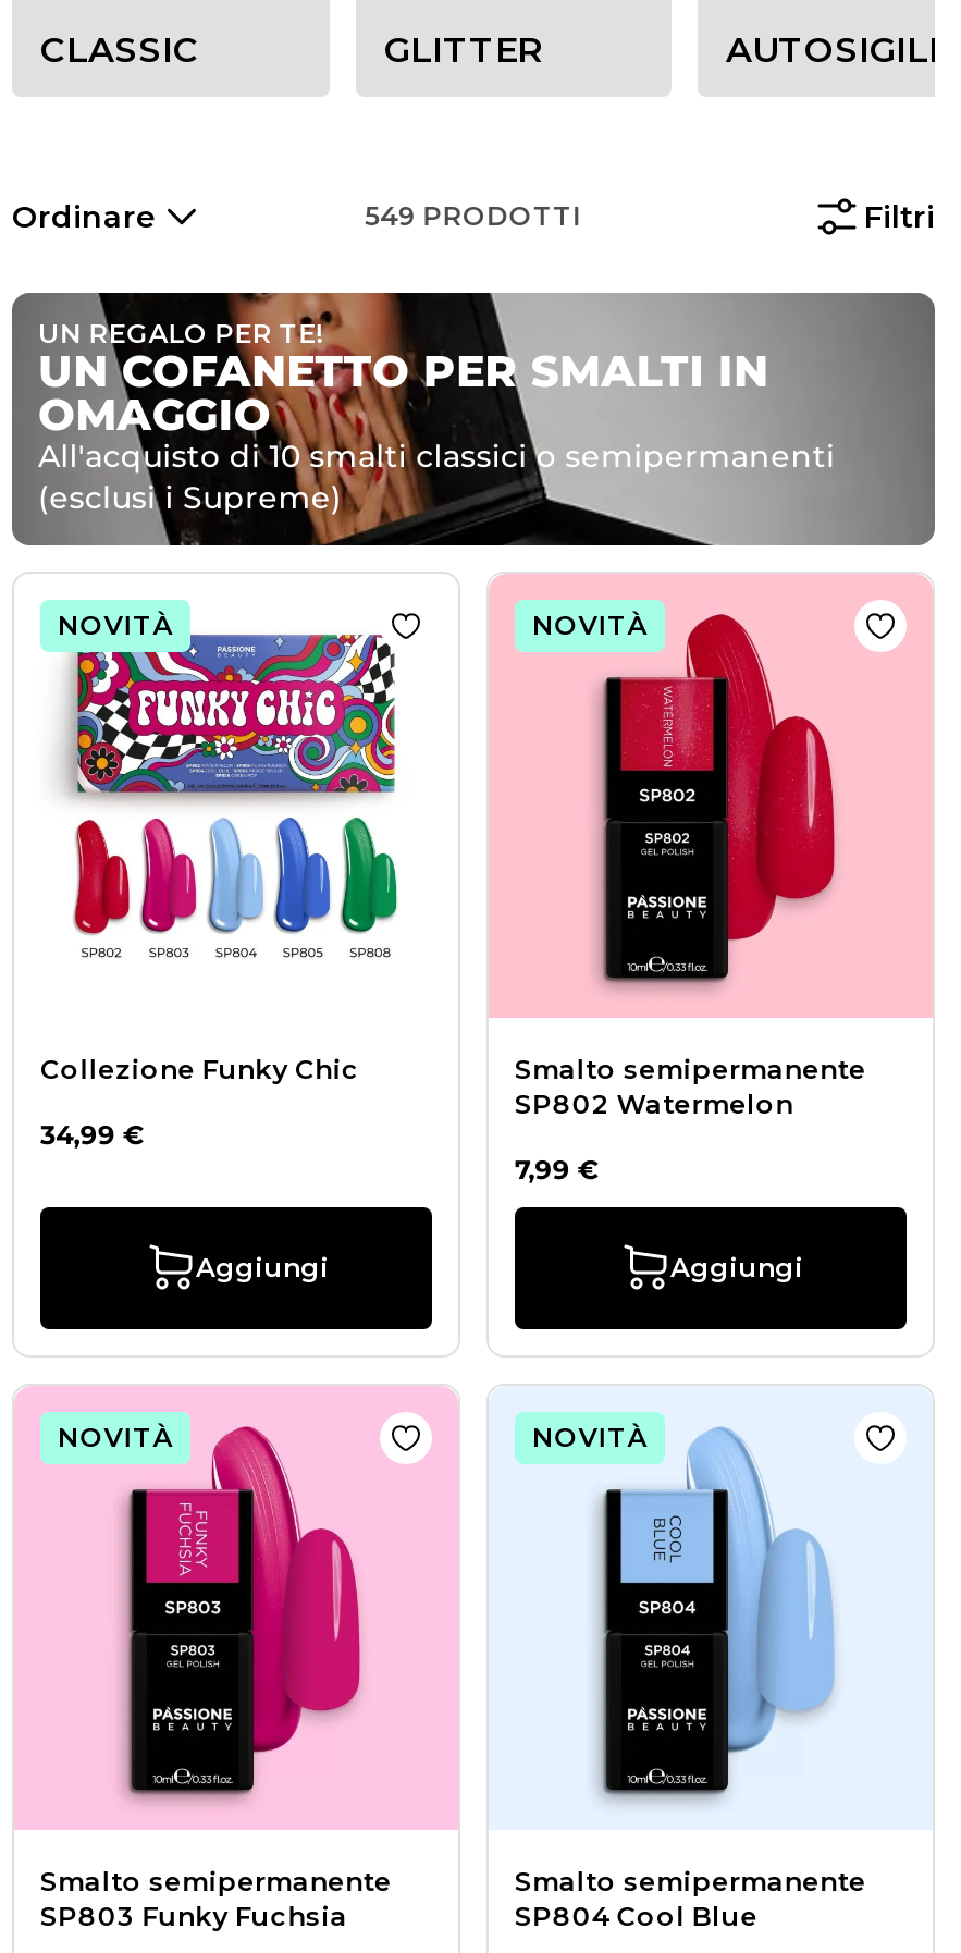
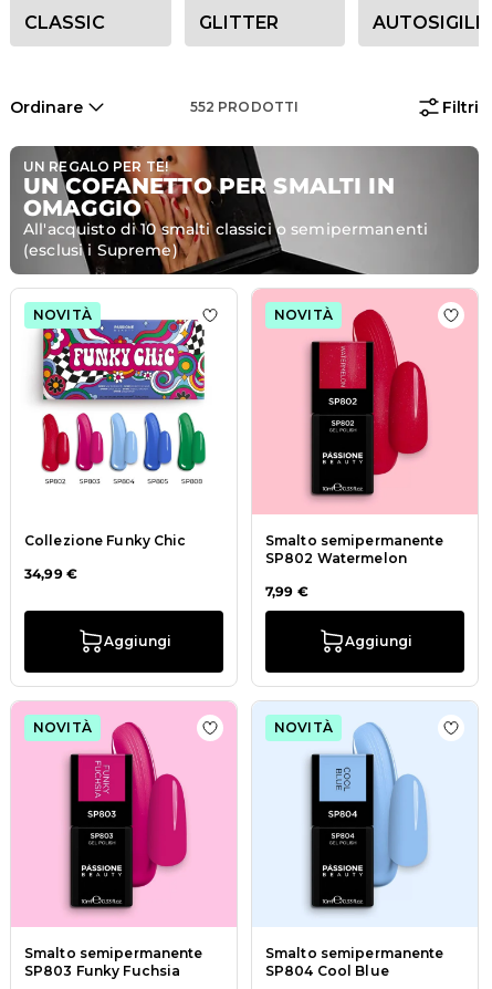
- 549 PRODOTTI
+ 552 PRODOTTI
